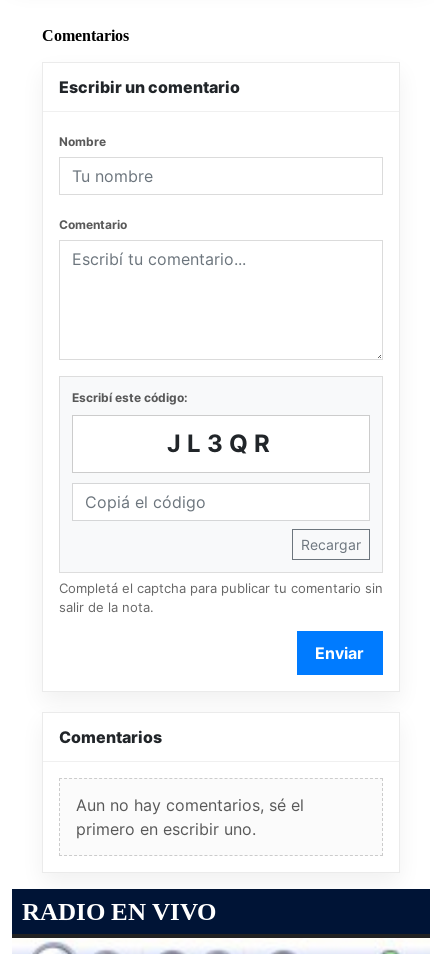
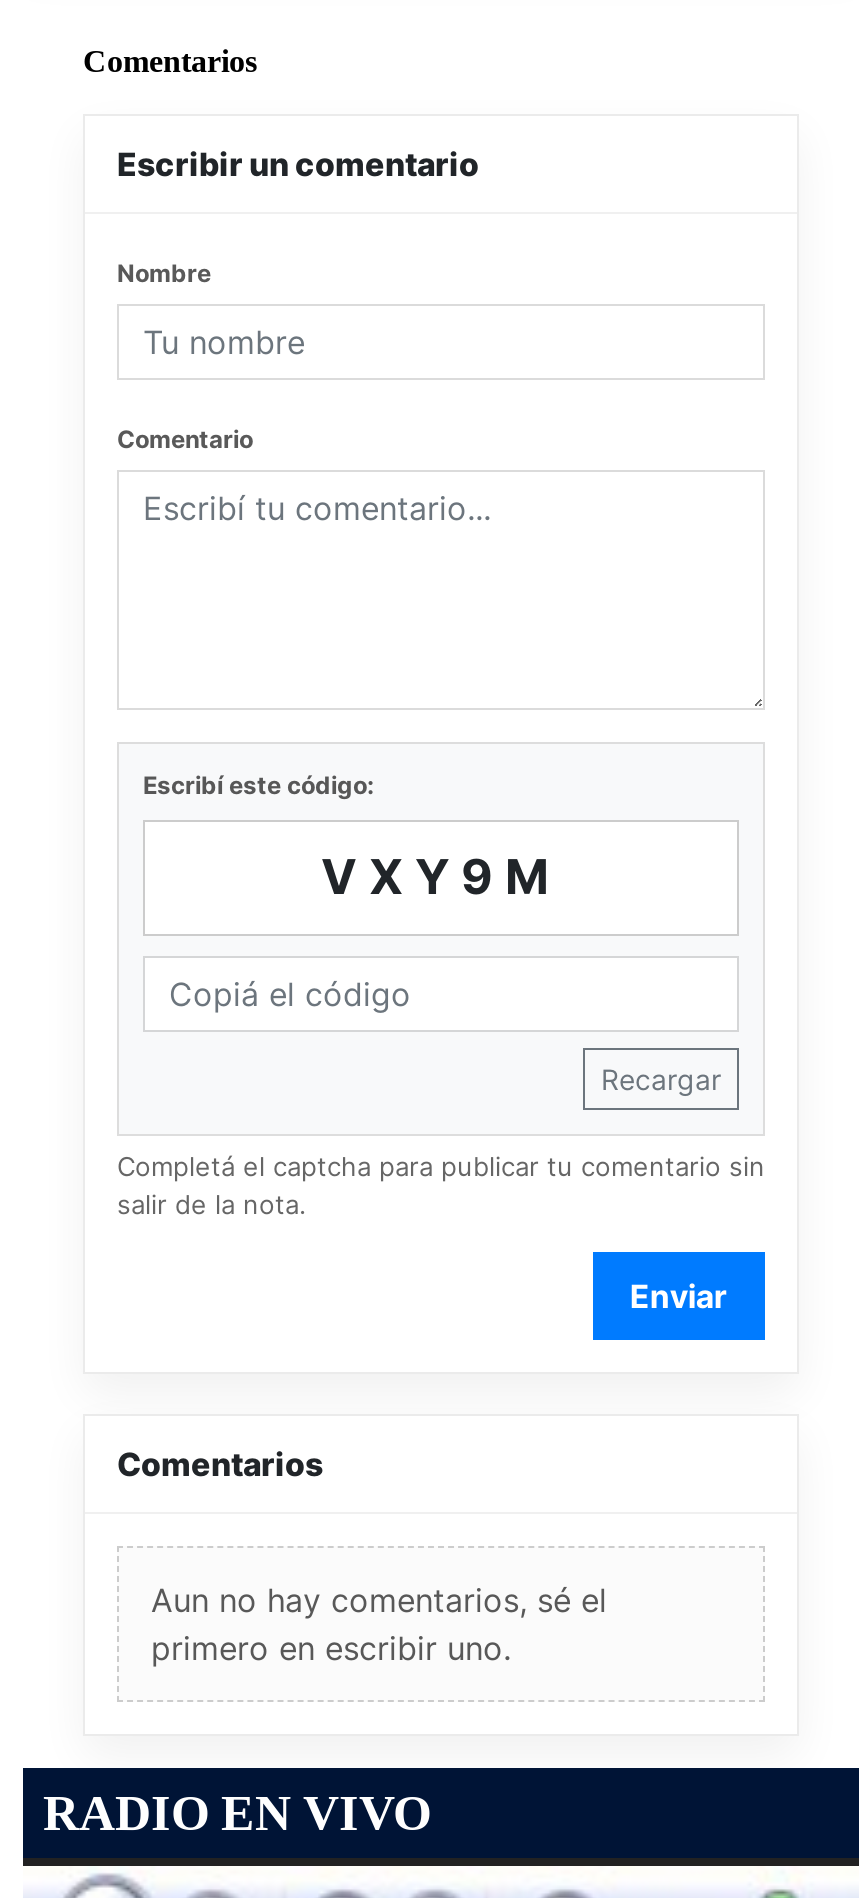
- JL3QR
+ VXY9M
